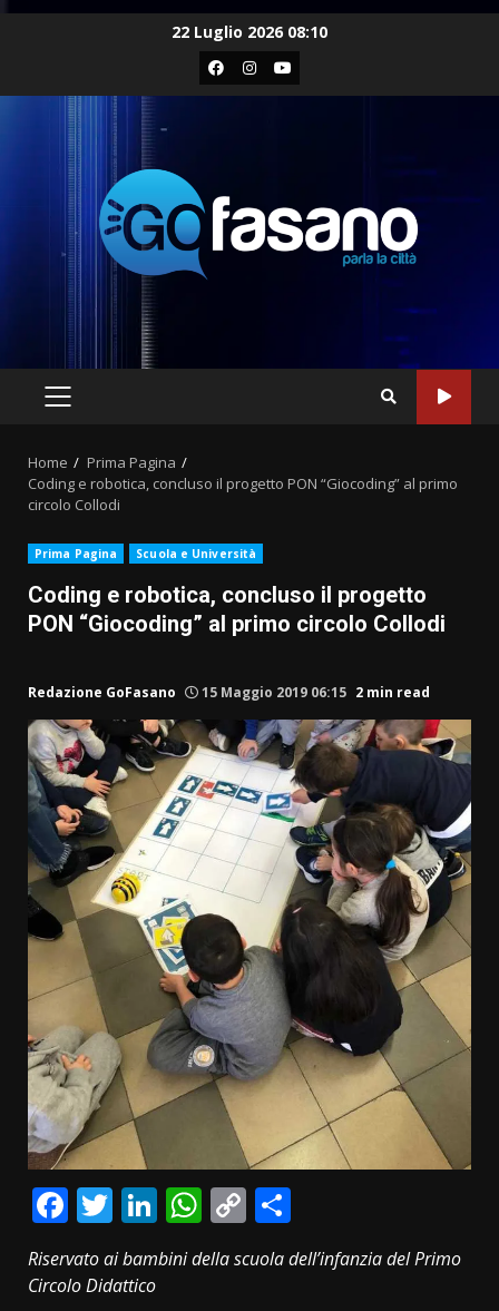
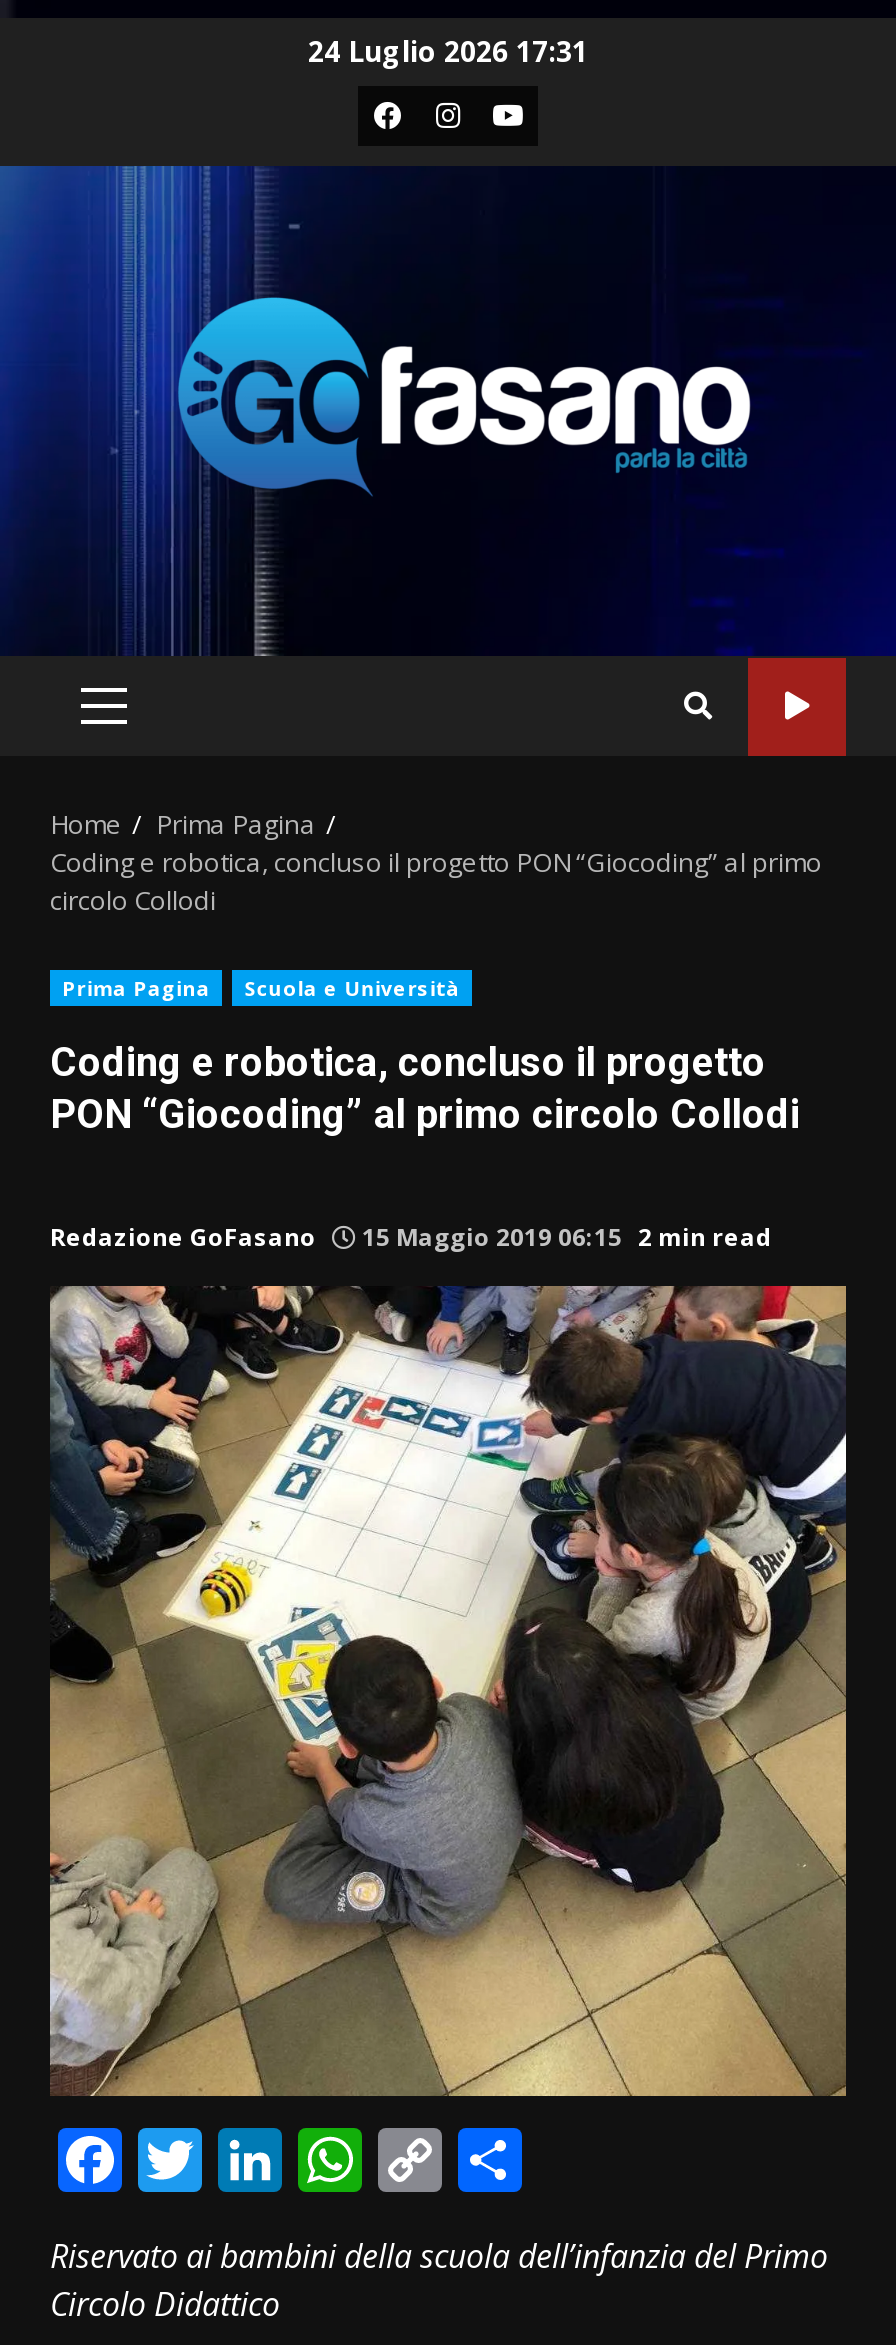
- 22 Luglio 2026 08:10
+ 24 Luglio 2026 17:31
